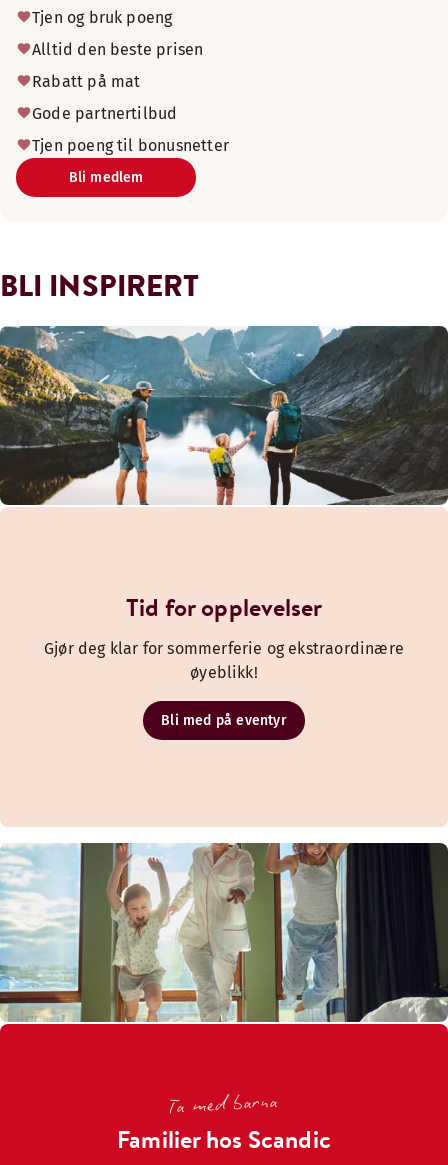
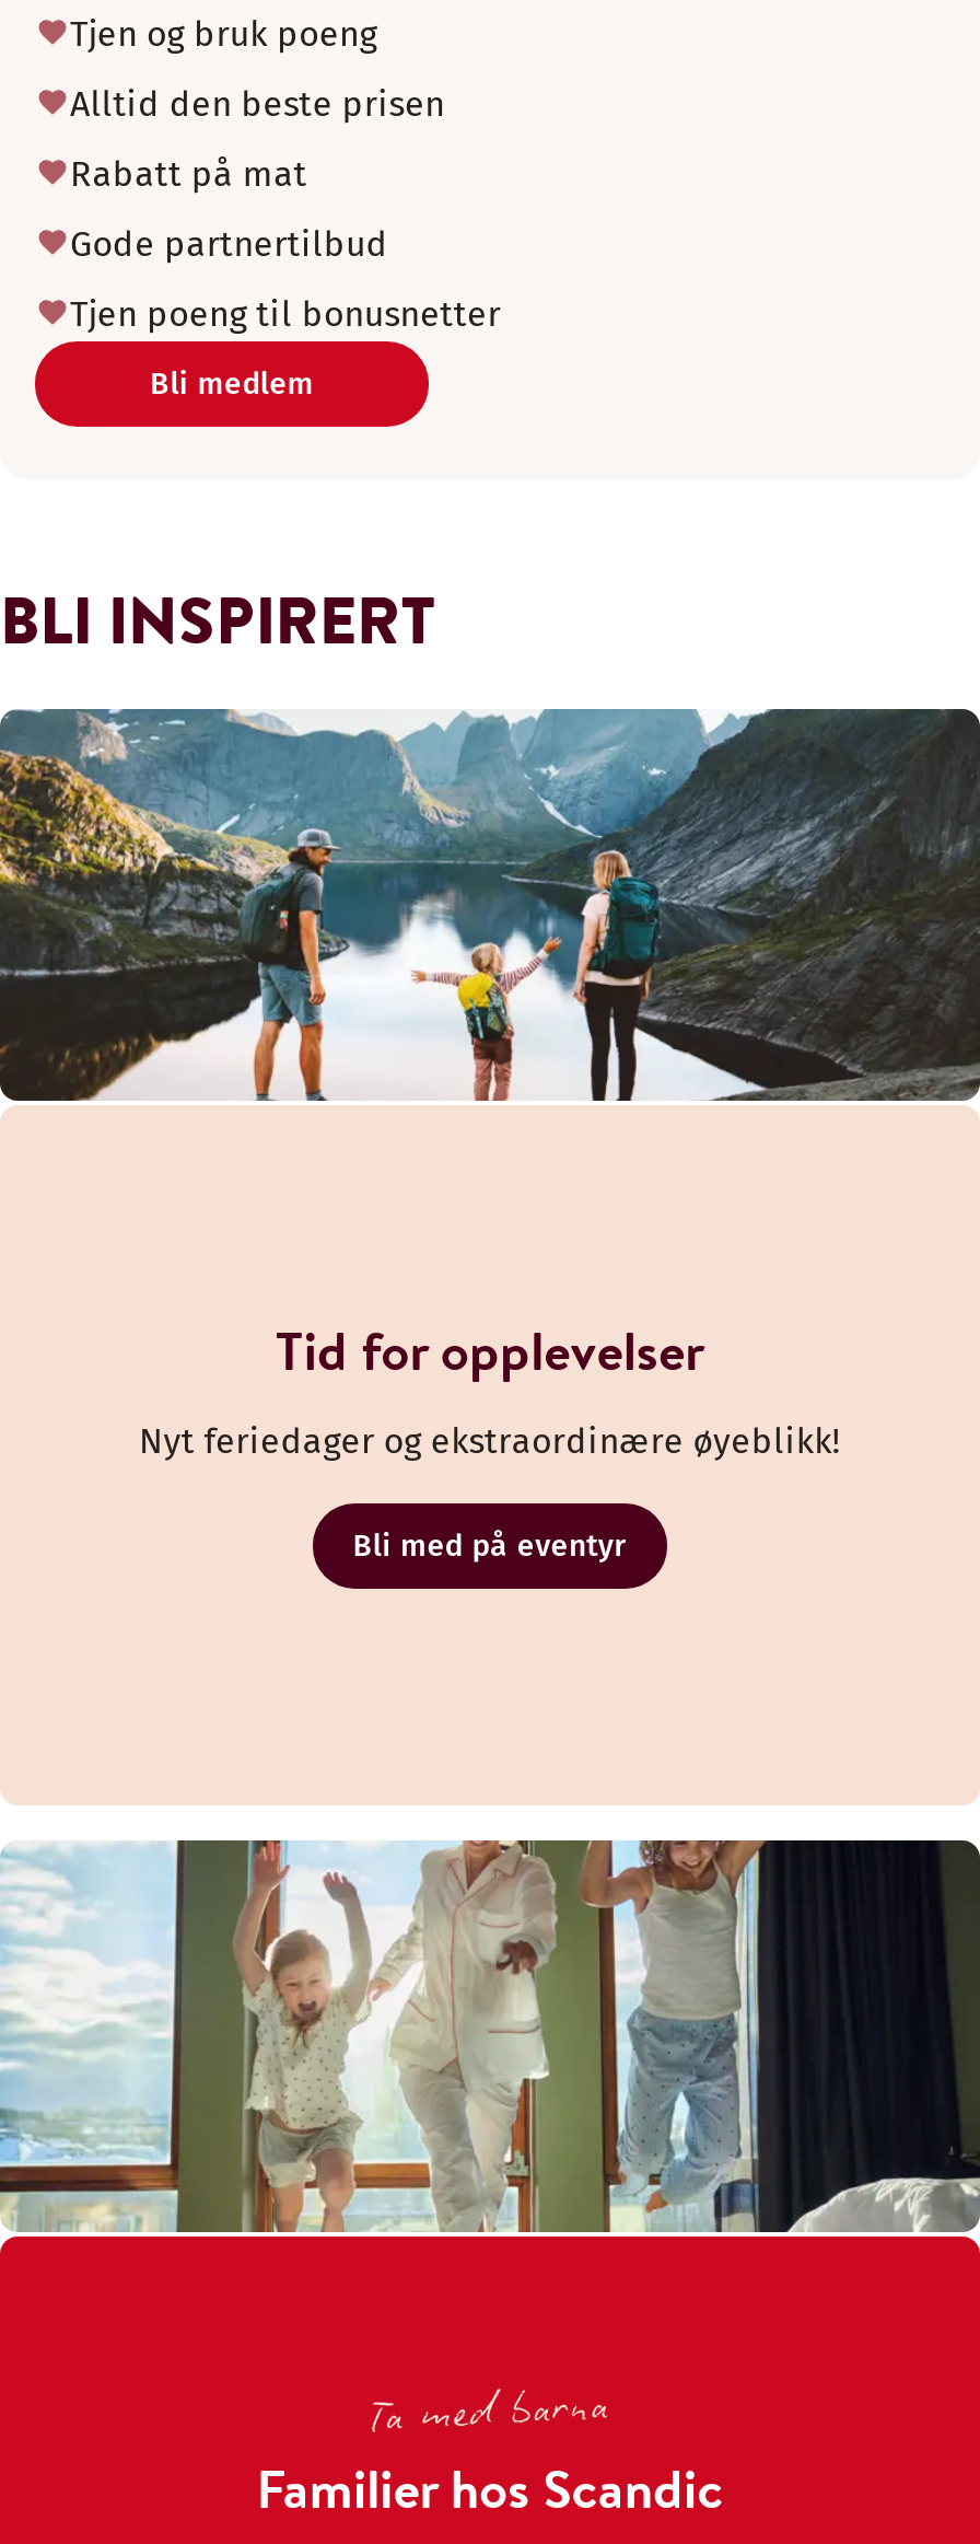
- Gjør deg klar for sommerferie og ekstraordinære
- øyeblikk!
+ Nyt feriedager og ekstraordinære øyeblikk!
